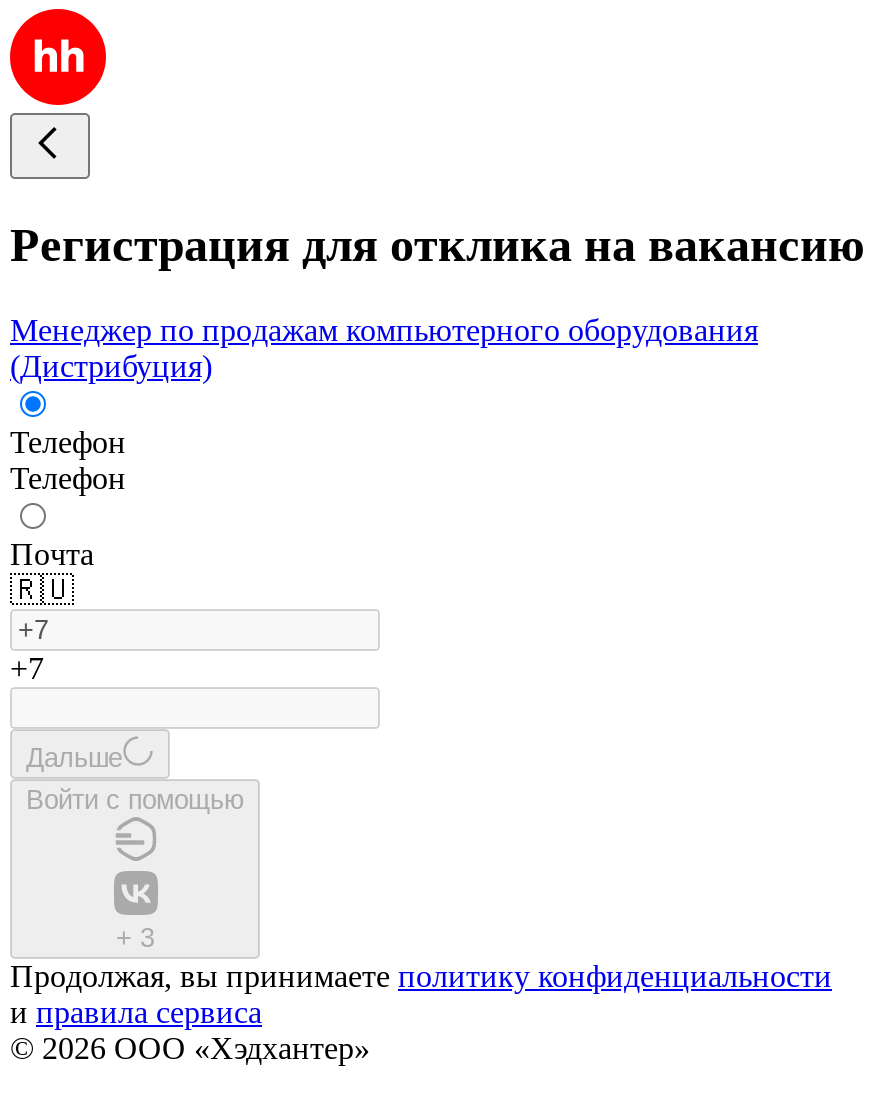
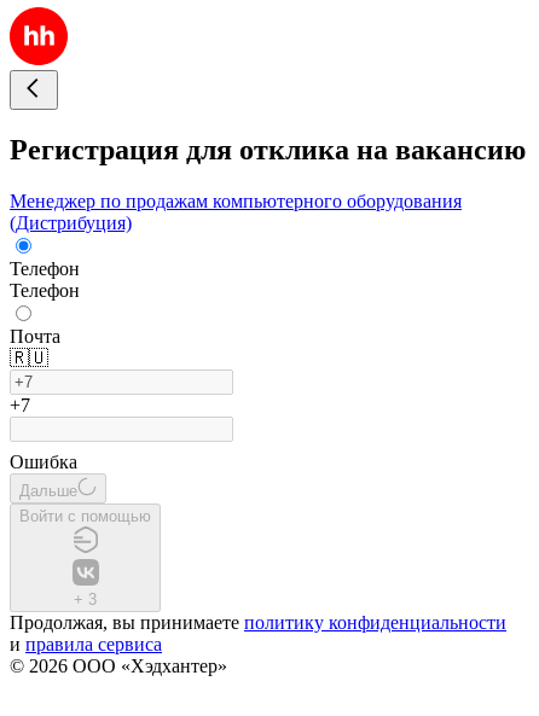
+ Ошибка
